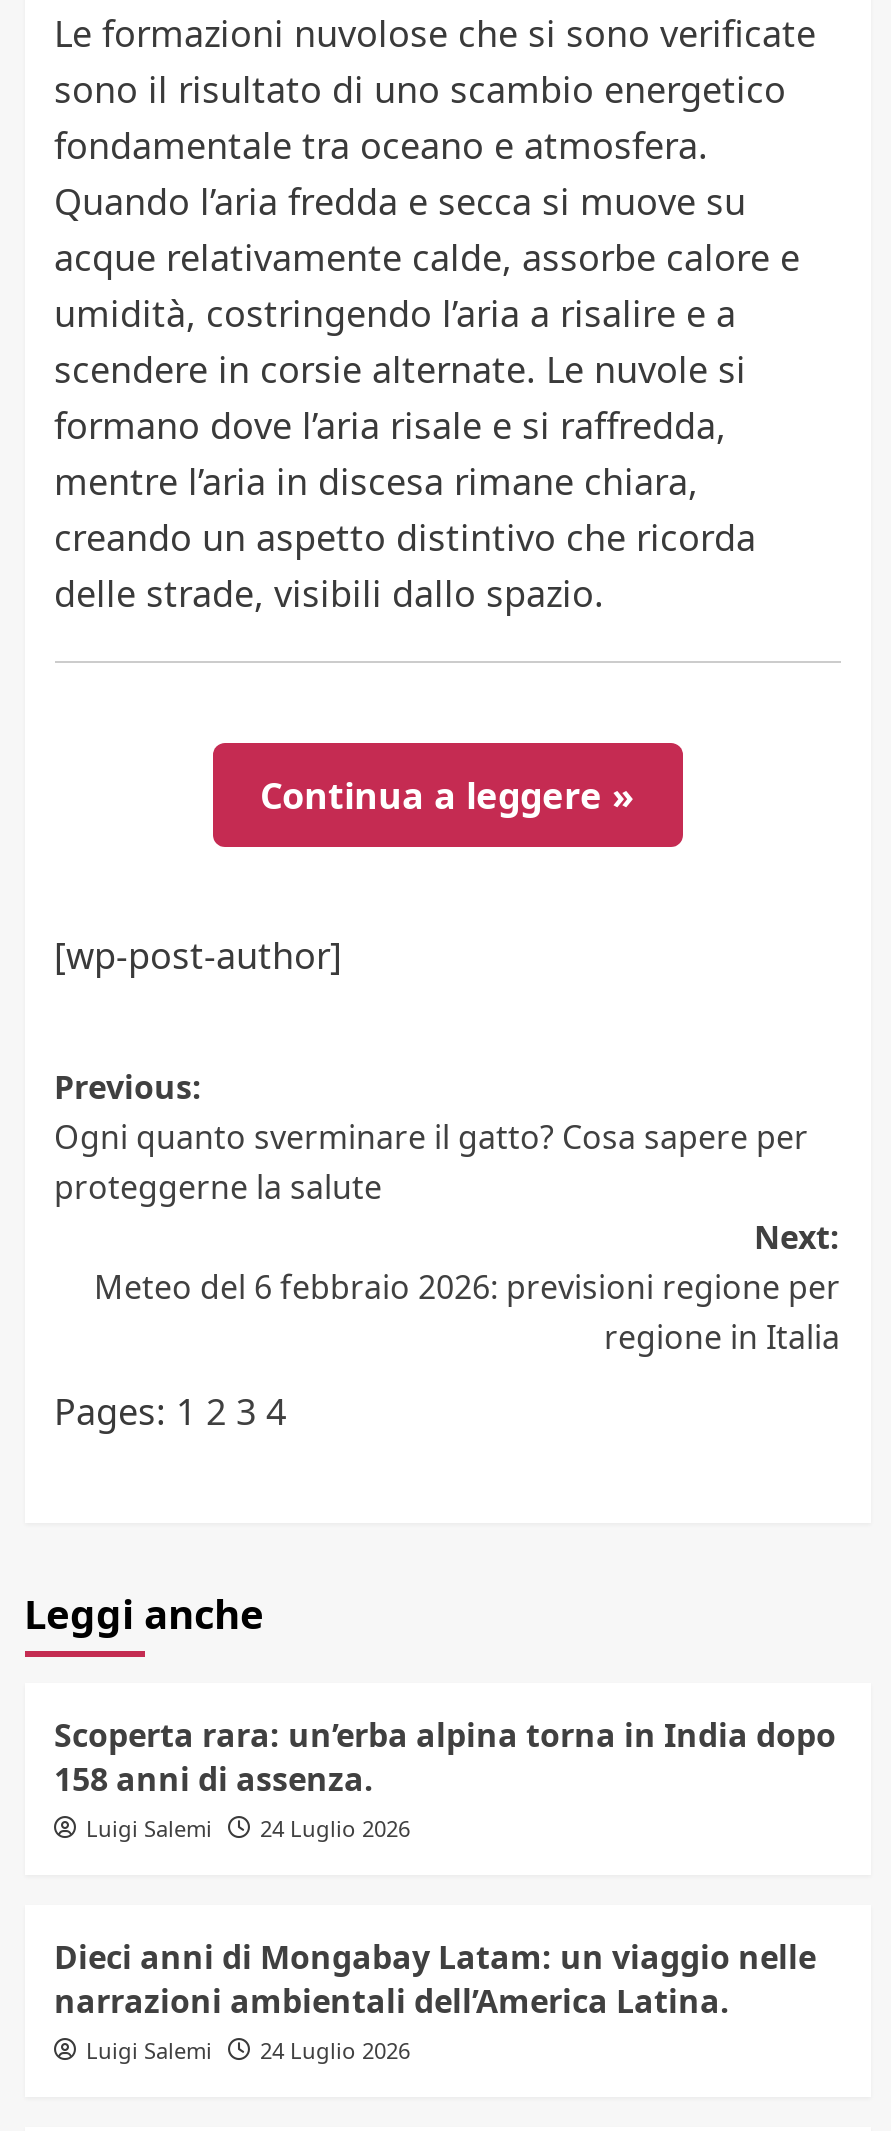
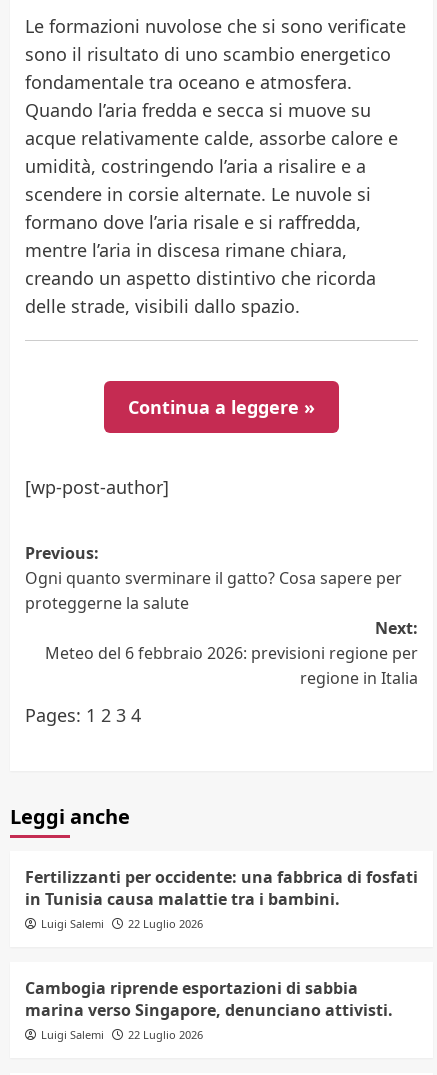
- Scoperta rara: un’erba alpina torna in India dopo
- 158 anni di assenza.
+ Fertilizzanti per occidente: una fabbrica di fosfati
+ in Tunisia causa malattie tra i bambini.

- Luigi Salemi 24 Luglio 2026
+ Luigi Salemi 22 Luglio 2026

- Dieci anni di Mongabay Latam: un viaggio nelle
- narrazioni ambientali dell’America Latina.
+ Cambogia riprende esportazioni di sabbia
+ marina verso Singapore, denunciano attivisti.

- Luigi Salemi 24 Luglio 2026
+ Luigi Salemi 22 Luglio 2026
